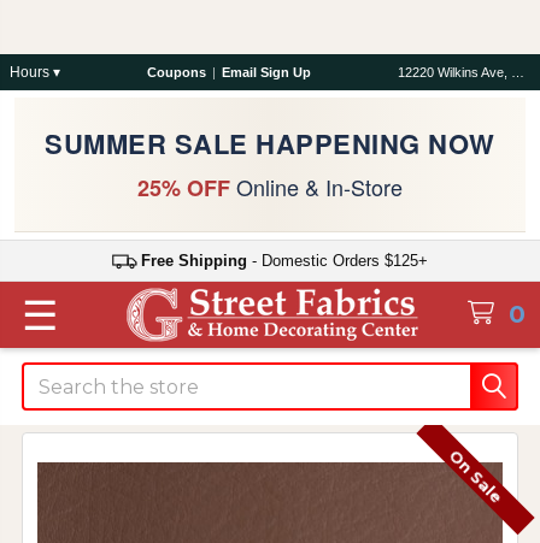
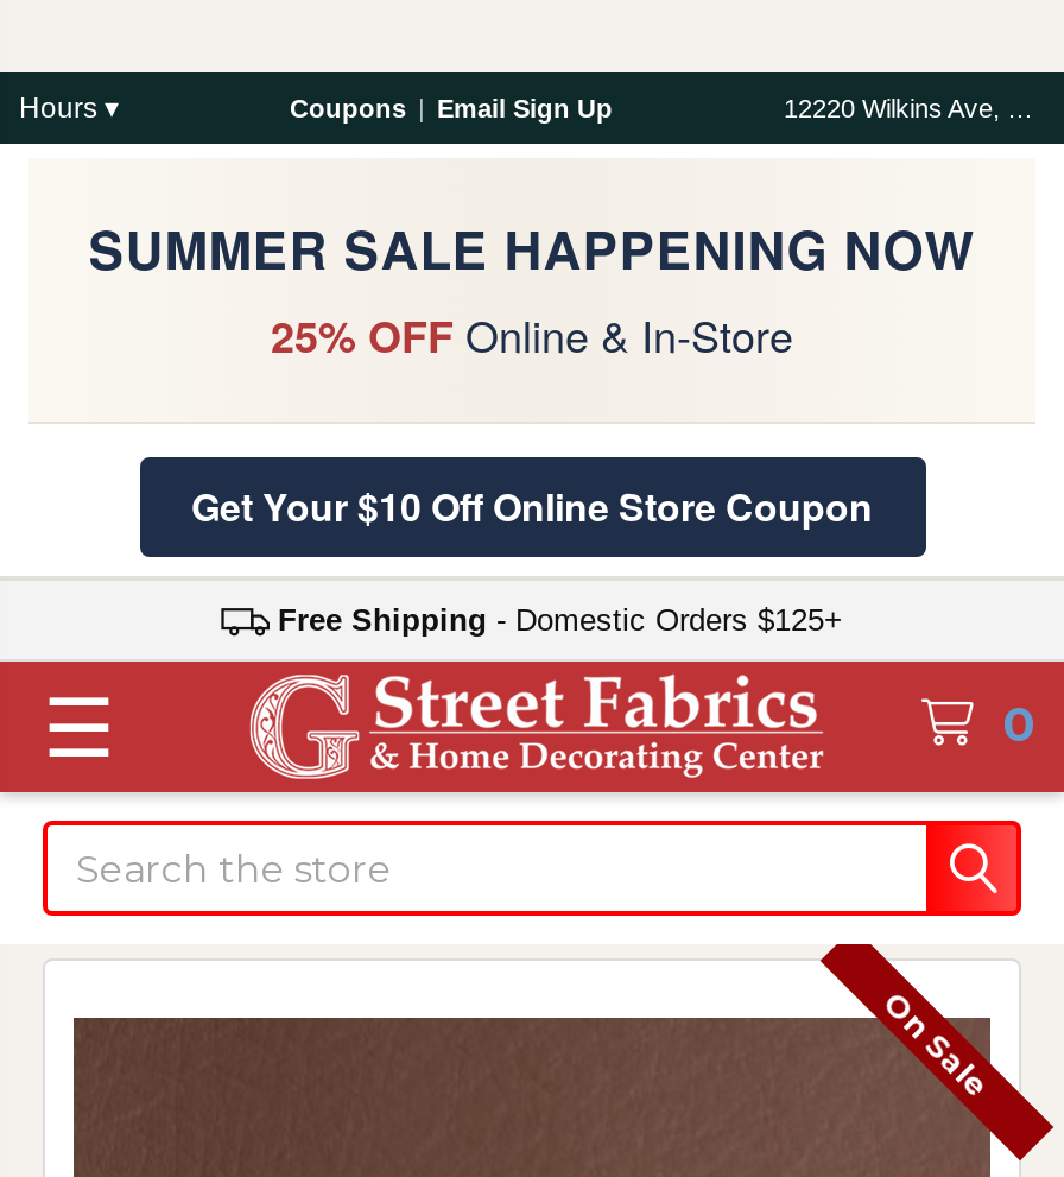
+ Get Your $10 Off Online Store Coupon
